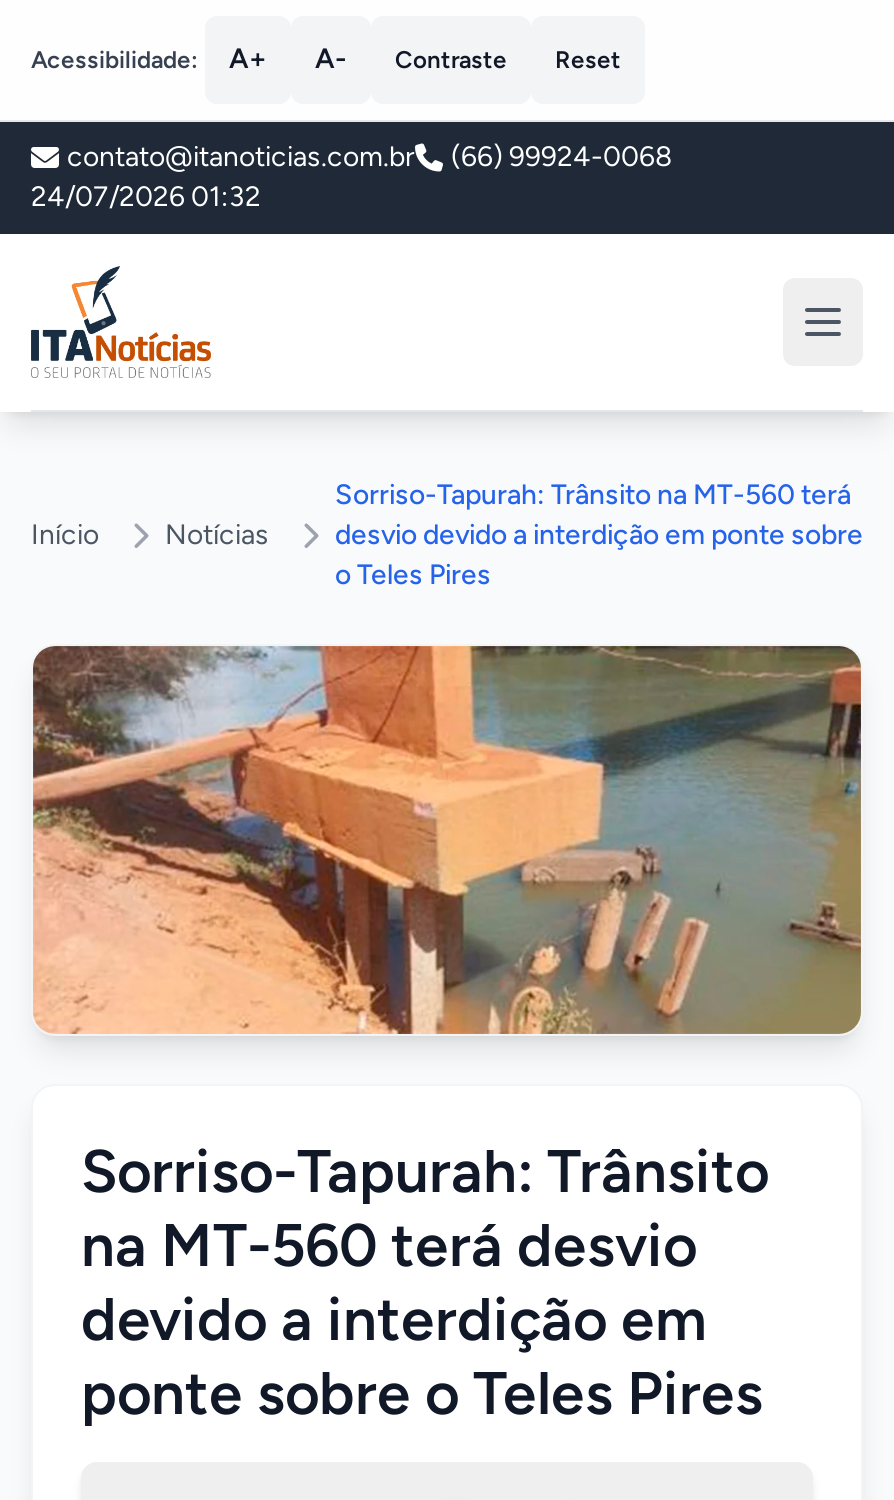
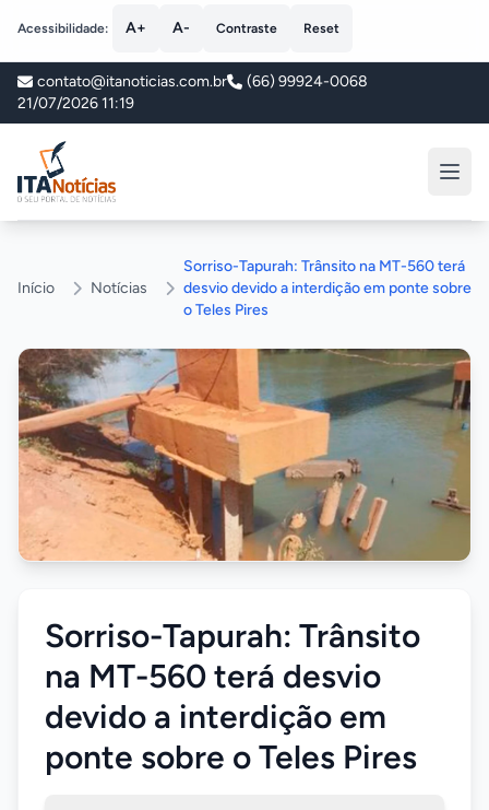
- 24/07/2026 01:32
+ 21/07/2026 11:19
